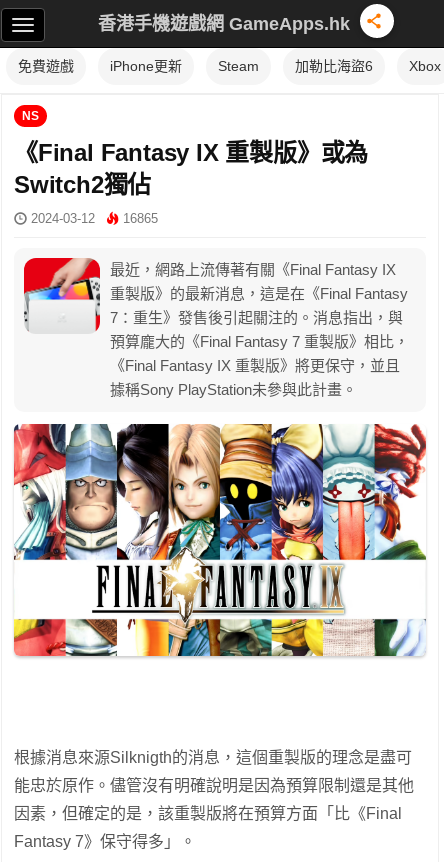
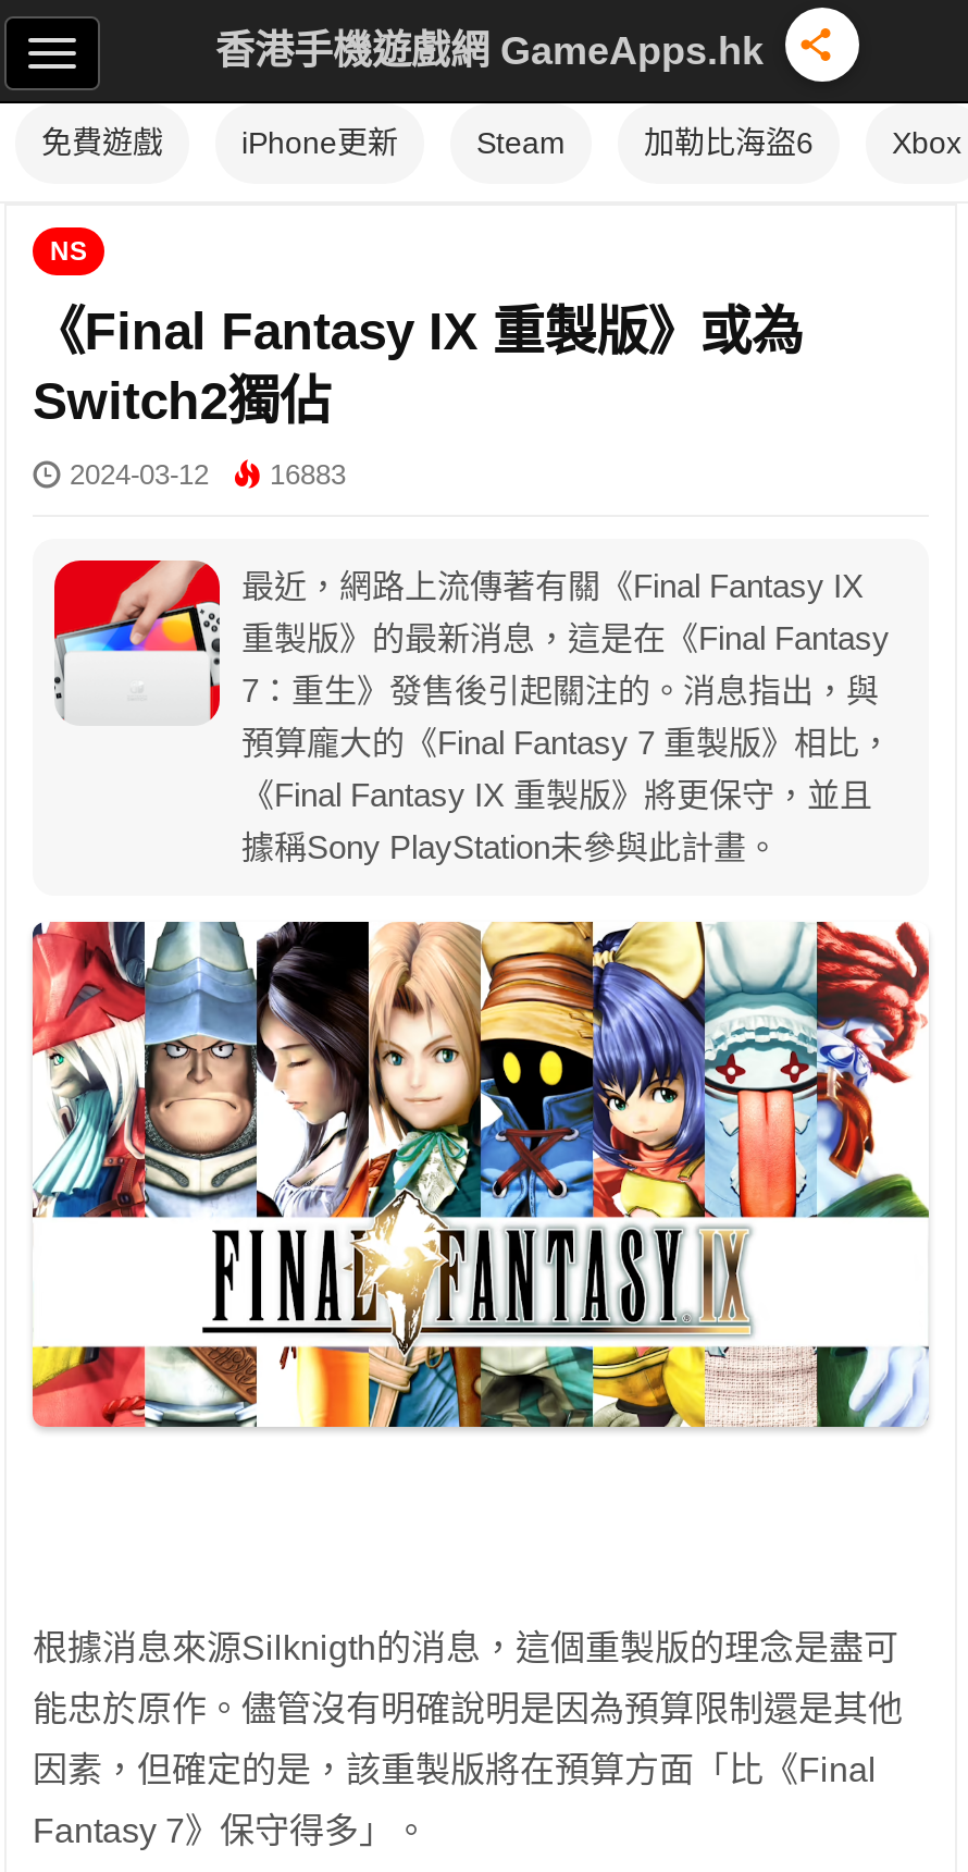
- 2024-03-12 16865
+ 2024-03-12 16883
